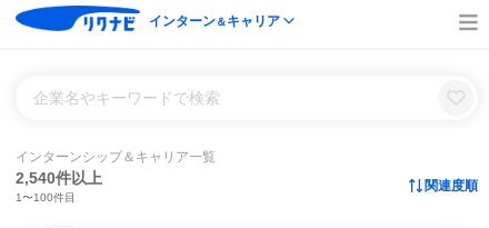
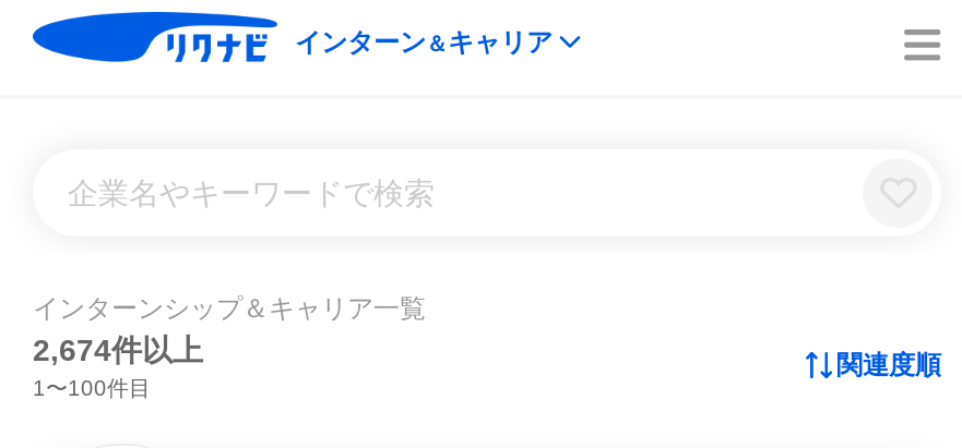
- 2,540件以上
+ 2,674件以上
